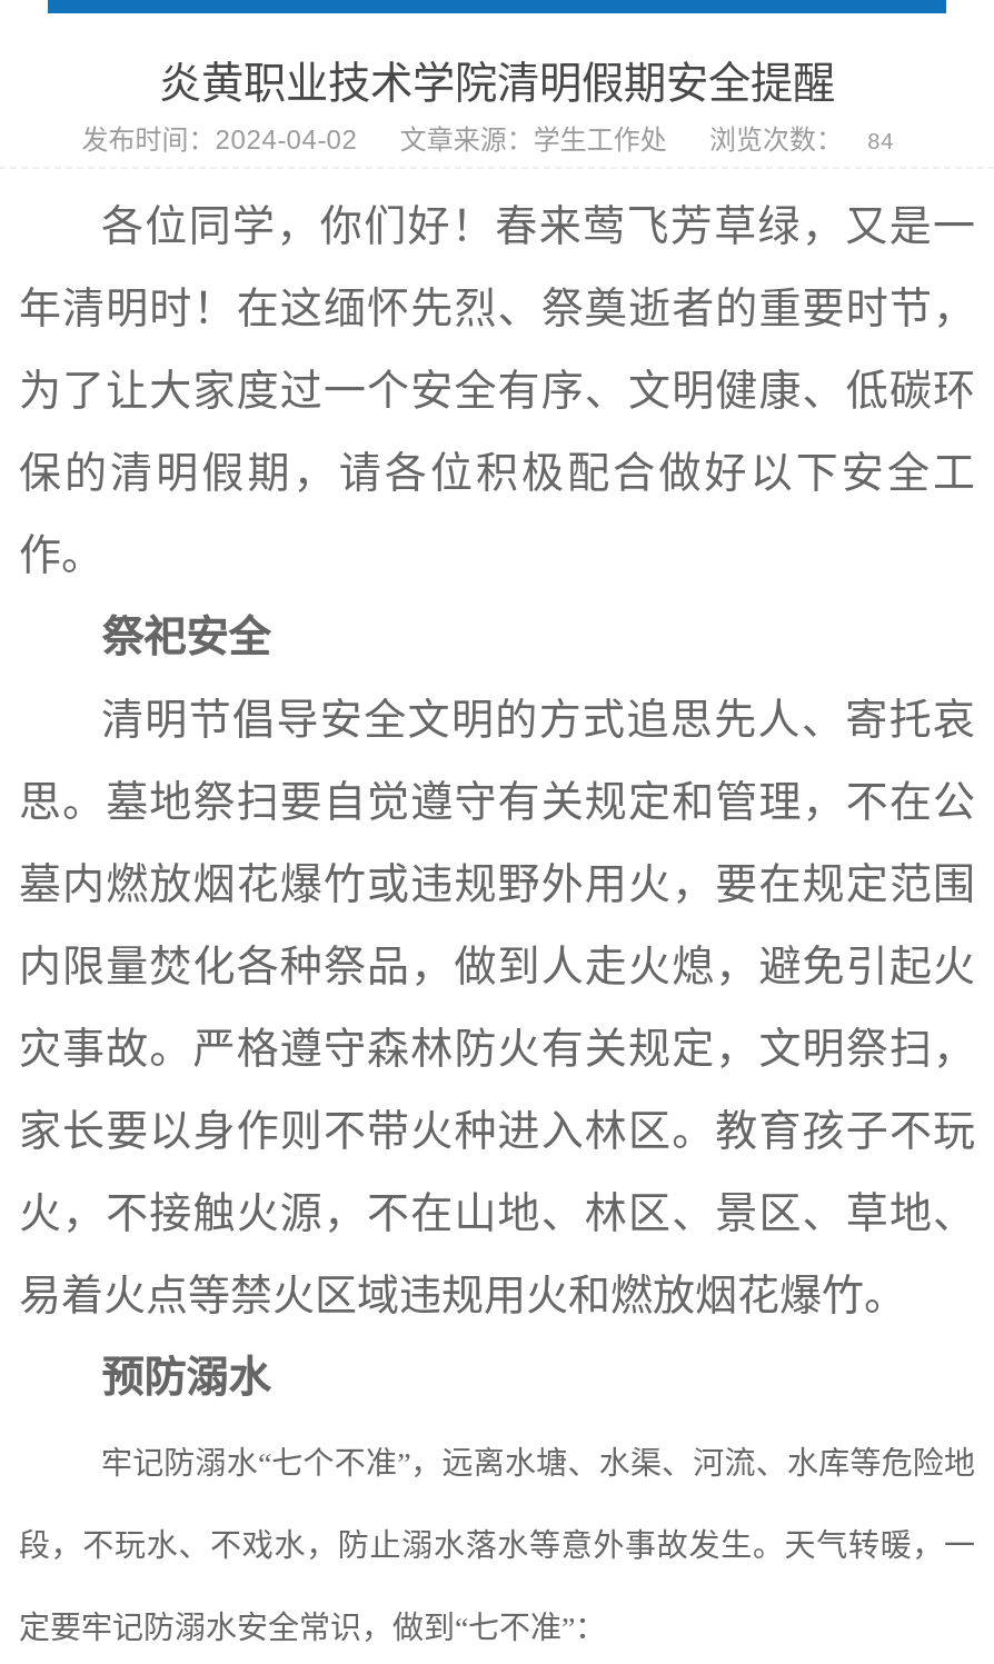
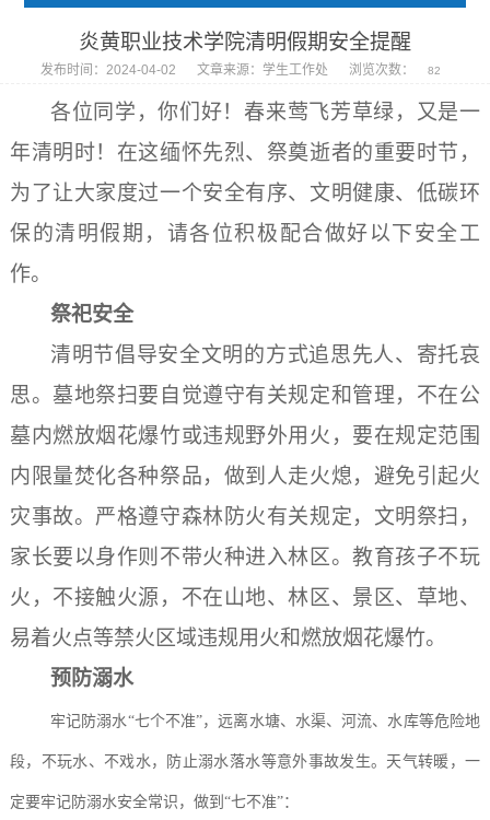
- 发布时间：2024-04-02 文章来源：学生工作处 浏览次数： 84
+ 发布时间：2024-04-02 文章来源：学生工作处 浏览次数： 82
